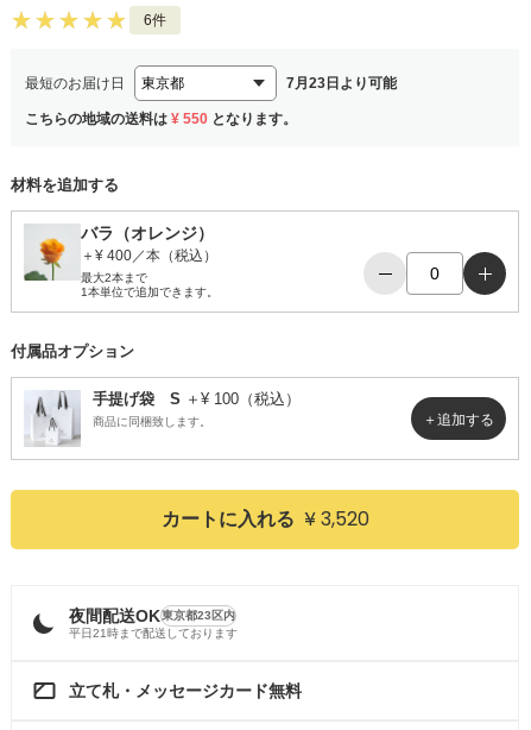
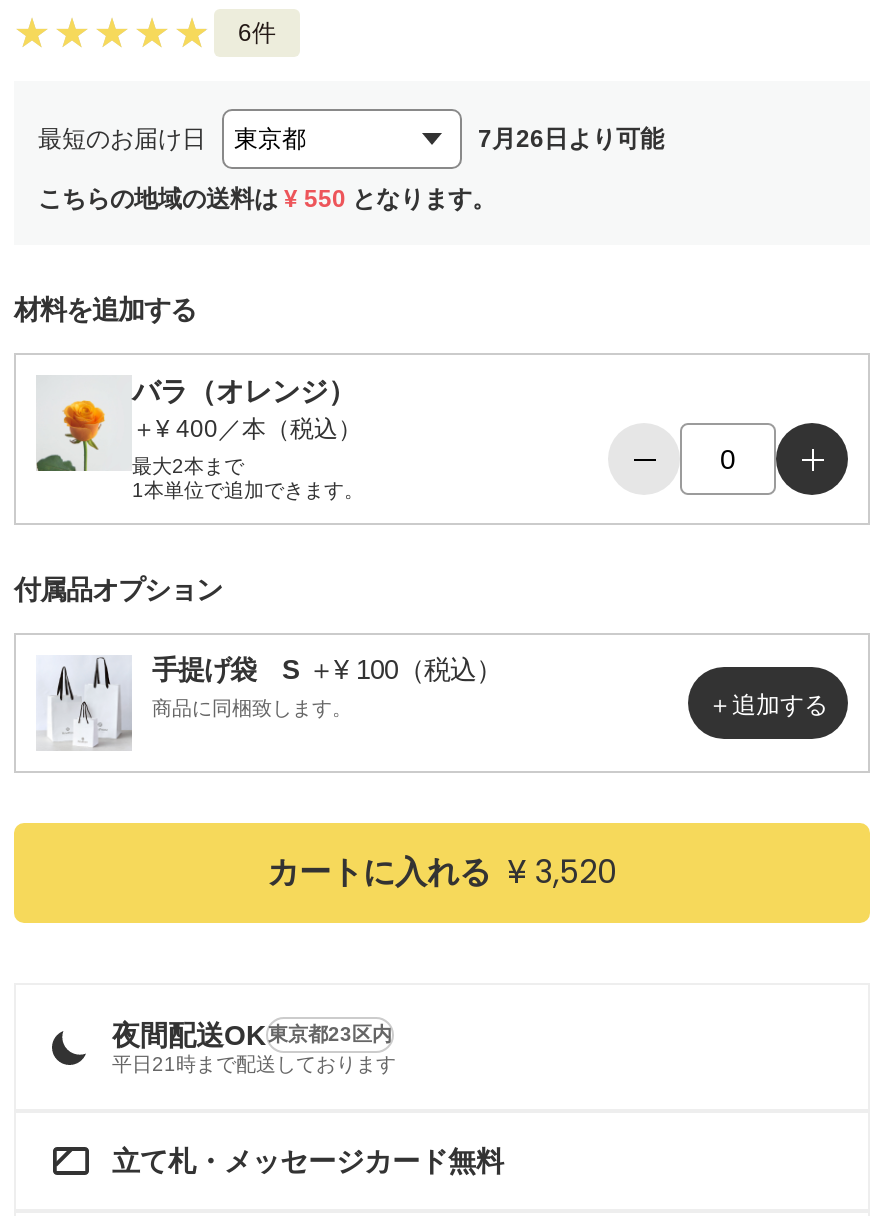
- 7月23日より可能
+ 7月26日より可能
